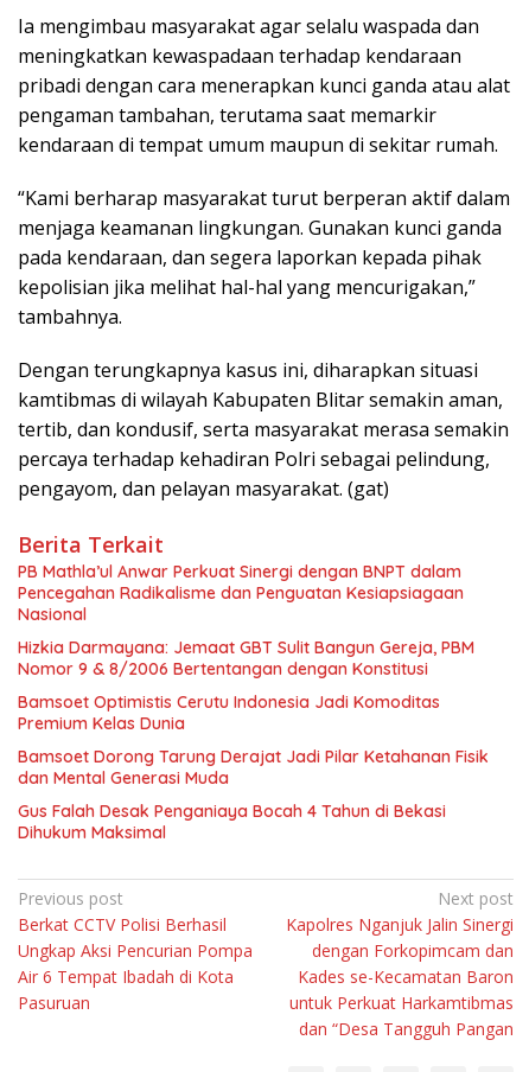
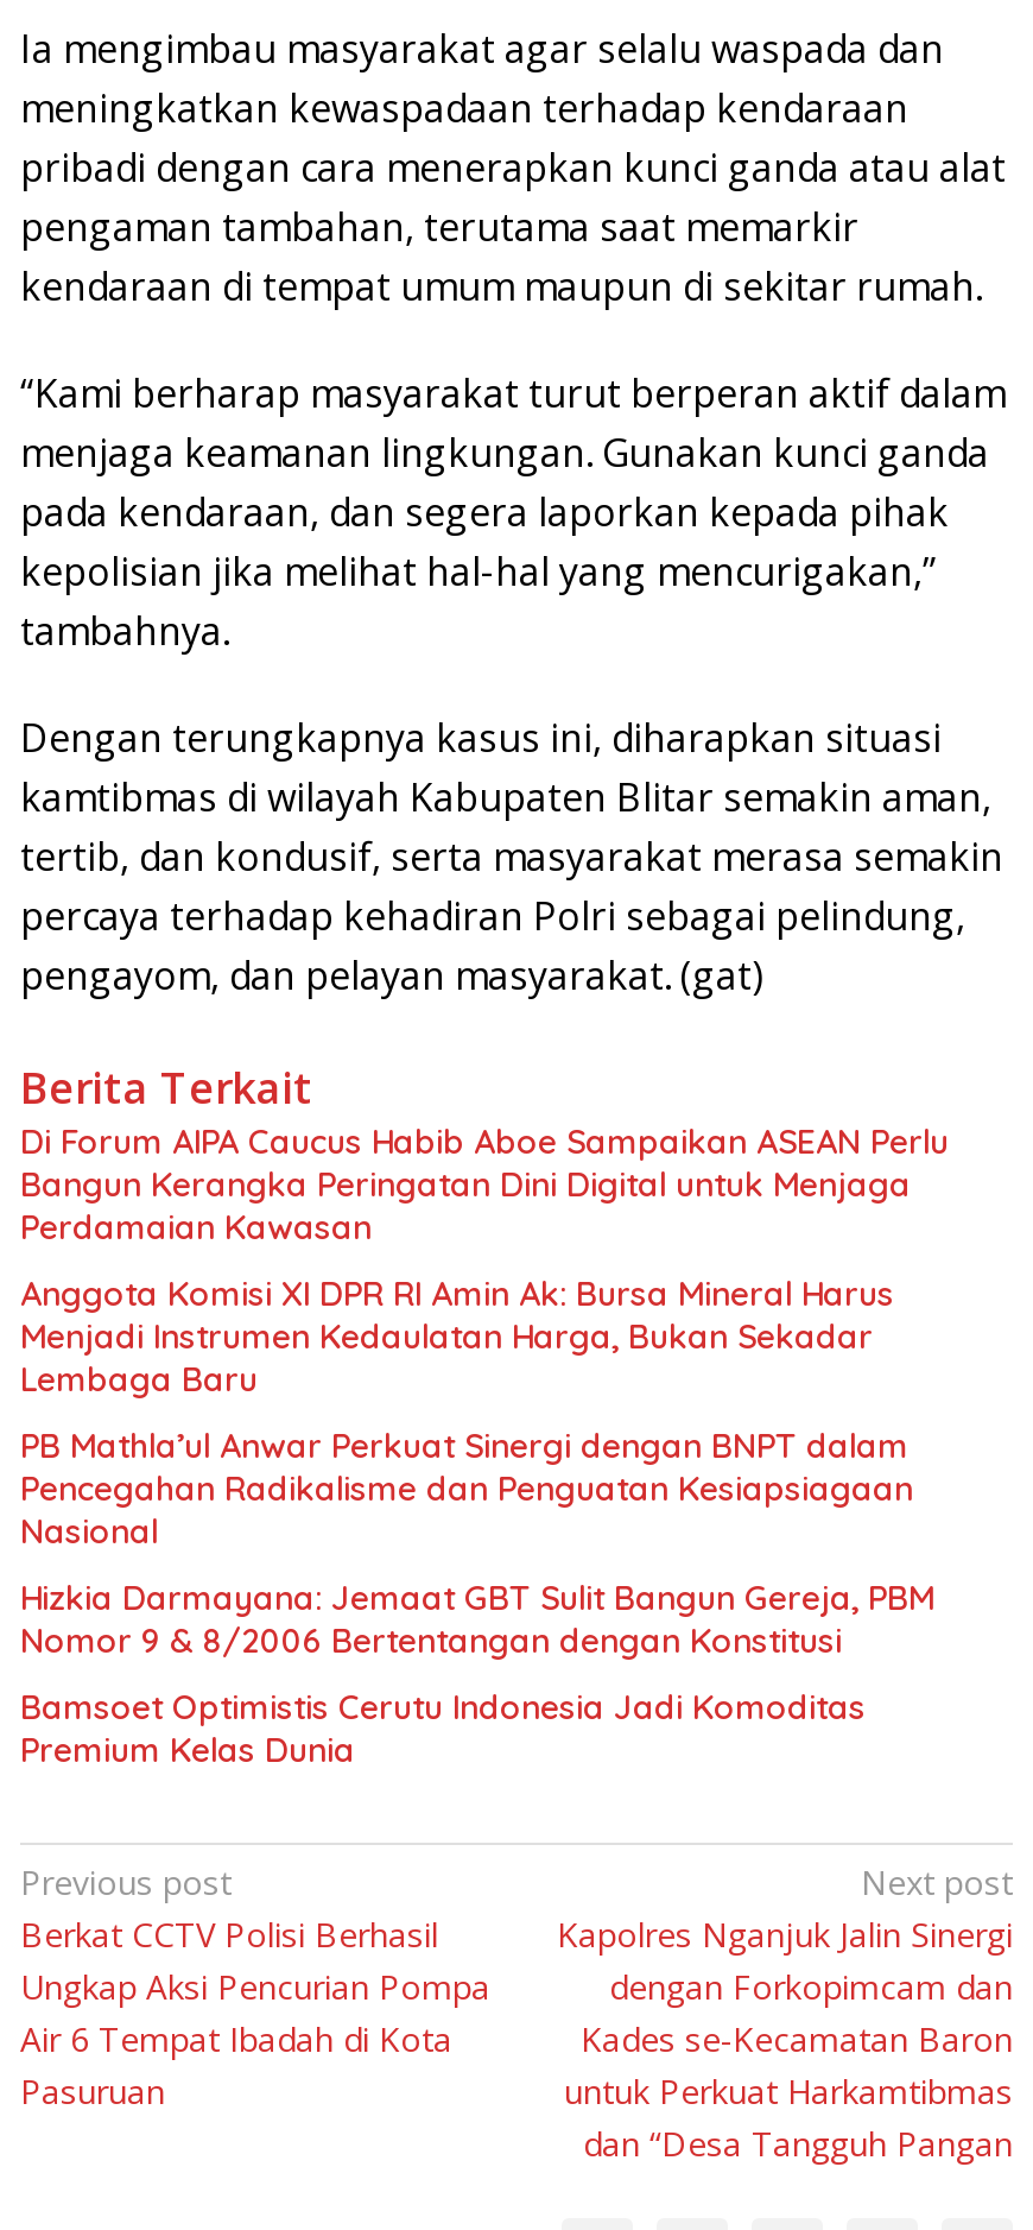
+ Di Forum AIPA Caucus Habib Aboe Sampaikan ASEAN Perlu
+ Bangun Kerangka Peringatan Dini Digital untuk Menjaga
+ Perdamaian Kawasan
+ Anggota Komisi XI DPR RI Amin Ak: Bursa Mineral Harus
+ Menjadi Instrumen Kedaulatan Harga, Bukan Sekadar
+ Lembaga Baru

moved down: PB Mathla’ul Anwar Perkuat Sinergi dengan BNPT dalam | Pencegahan Radikalisme dan Penguatan Kesiapsiagaan | Nasional | Hizkia Darmayana: Jemaat GBT Sulit Bangun Gereja, PBM | Nomor 9 & 8/2006 Bertentangan dengan Konstitusi | Bamsoet Optimistis Cerutu Indonesia Jadi Komoditas | Premium Kelas Dunia

- Bamsoet Dorong Tarung Derajat Jadi Pilar Ketahanan Fisik
- dan Mental Generasi Muda
- Gus Falah Desak Penganiaya Bocah 4 Tahun di Bekasi
- Dihukum Maksimal
